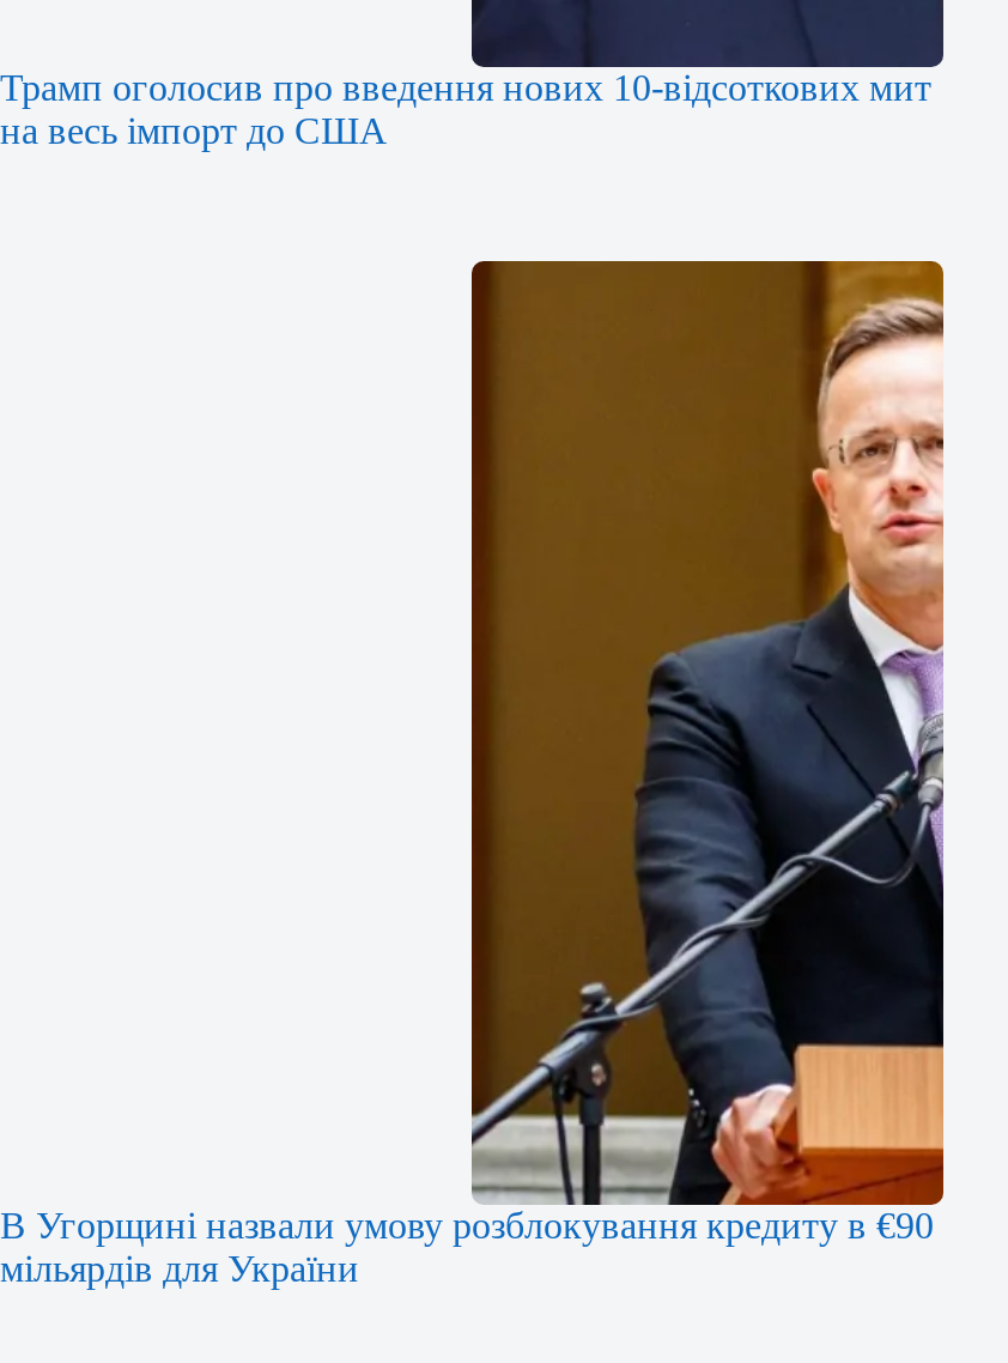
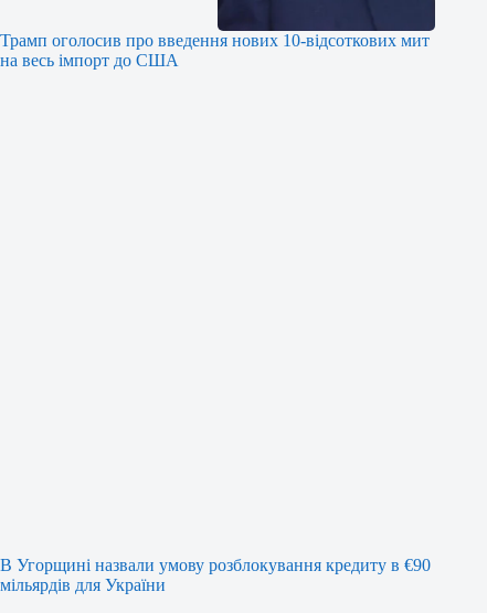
- [image]
